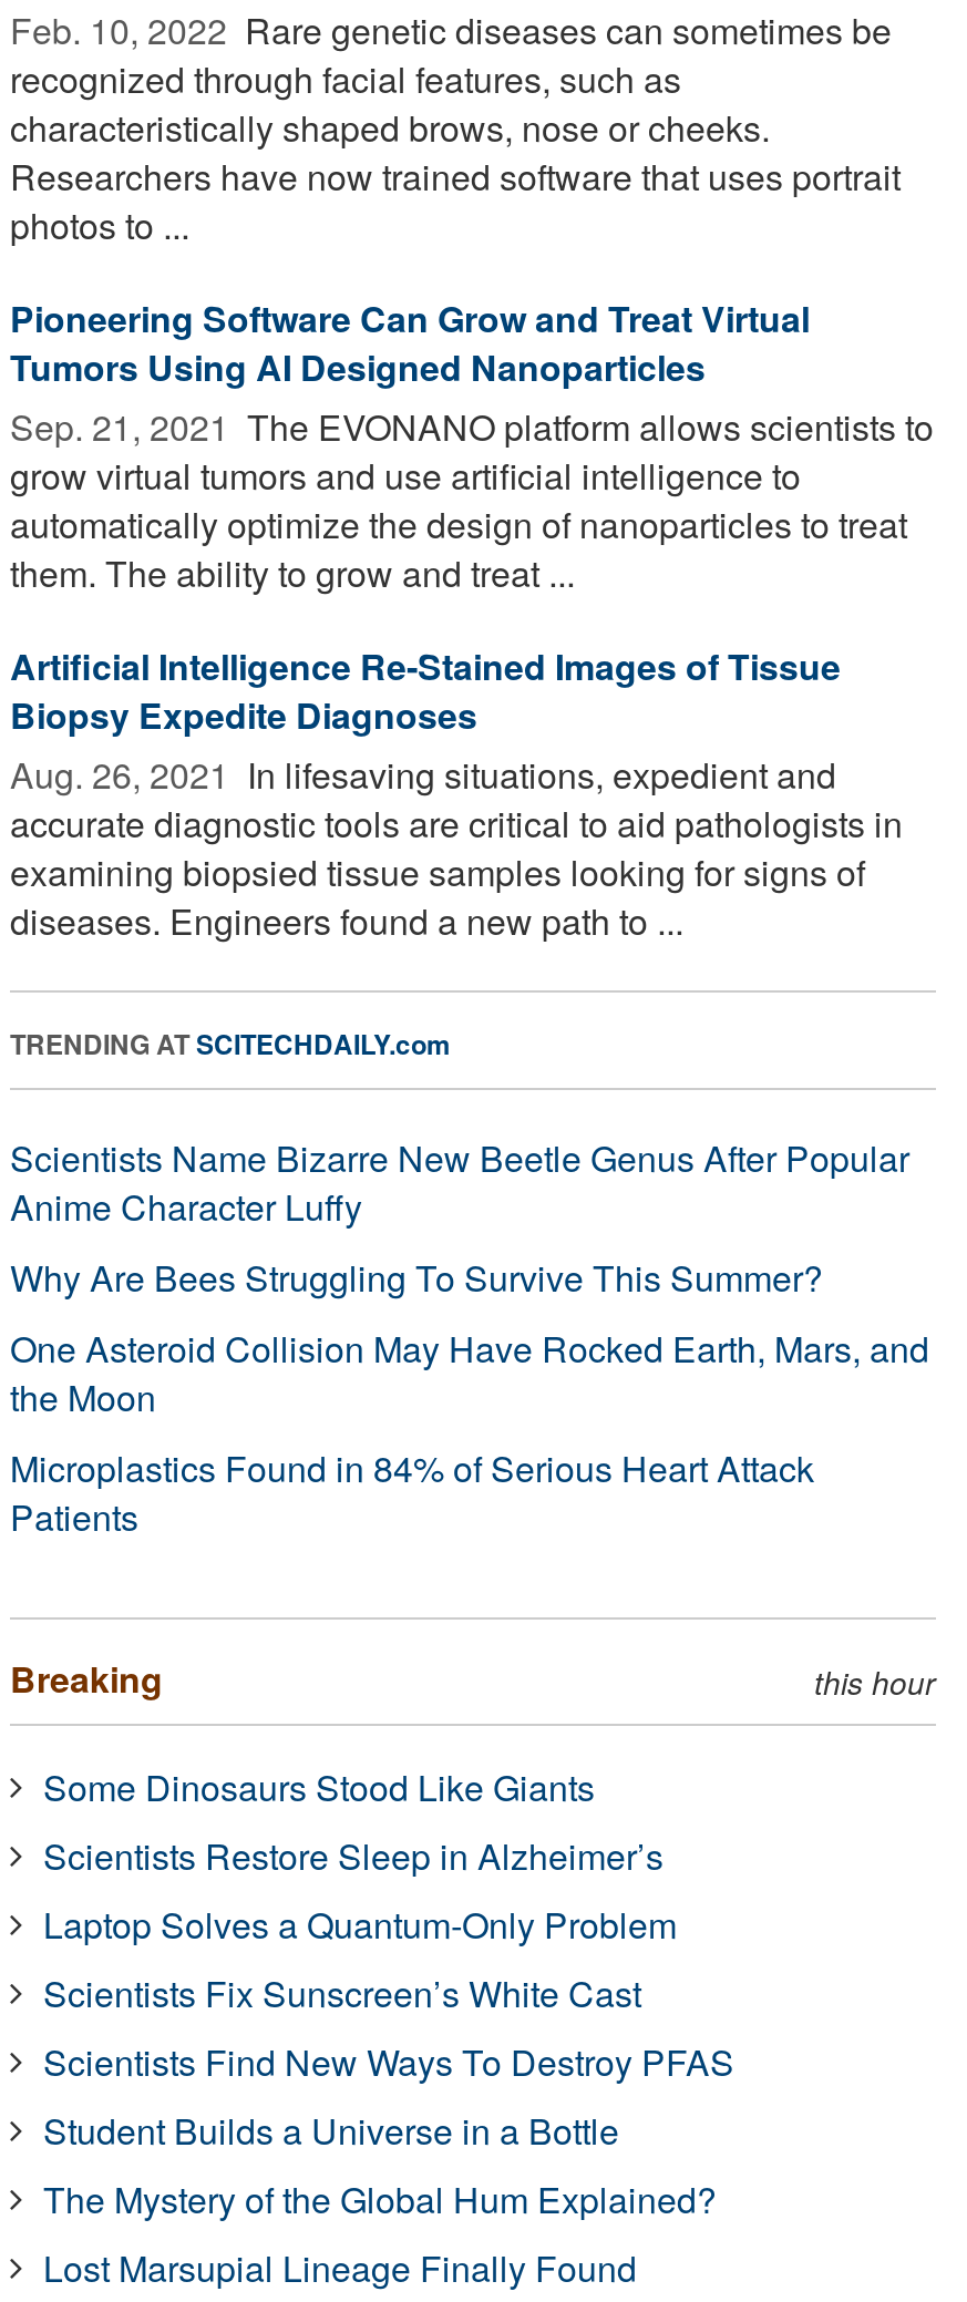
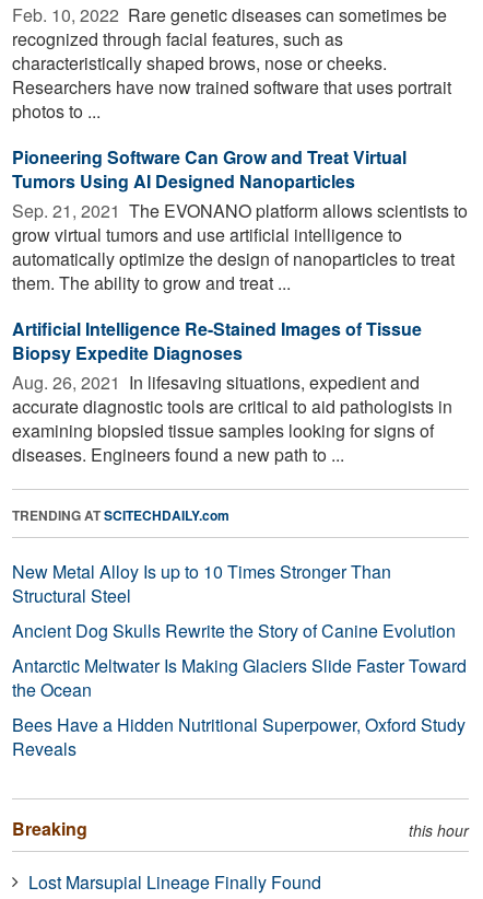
- Scientists Name Bizarre New Beetle Genus After Popular
- Anime Character Luffy
- Why Are Bees Struggling To Survive This Summer?
- One Asteroid Collision May Have Rocked Earth, Mars, and
- the Moon
- Microplastics Found in 84% of Serious Heart Attack
- Patients
+ New Metal Alloy Is up to 10 Times Stronger Than
+ Structural Steel
+ Ancient Dog Skulls Rewrite the Story of Canine Evolution
+ Antarctic Meltwater Is Making Glaciers Slide Faster Toward
+ the Ocean
+ Bees Have a Hidden Nutritional Superpower, Oxford Study
+ Reveals

- Some Dinosaurs Stood Like Giants
- Scientists Restore Sleep in Alzheimer’s
- Laptop Solves a Quantum-Only Problem
- Scientists Fix Sunscreen’s White Cast
- Scientists Find New Ways To Destroy PFAS
- Student Builds a Universe in a Bottle
- The Mystery of the Global Hum Explained?
